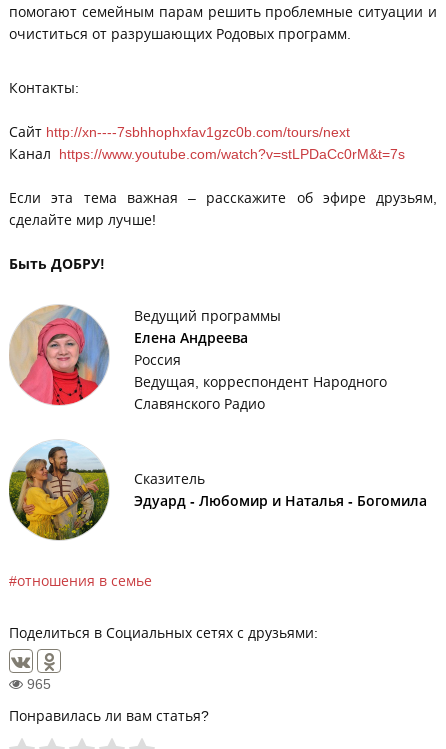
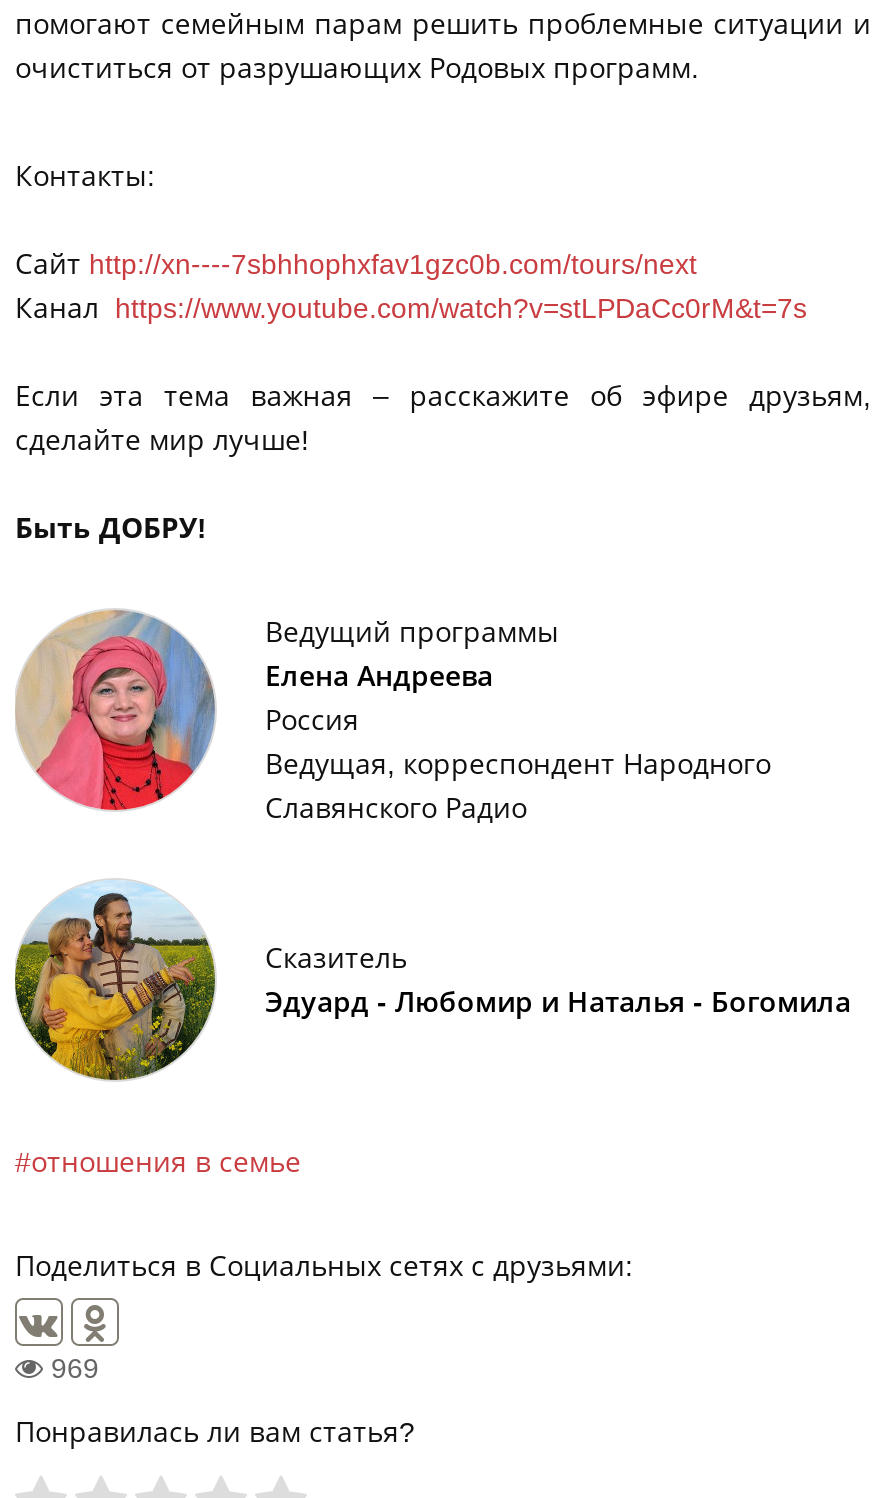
- 965
+ 969
